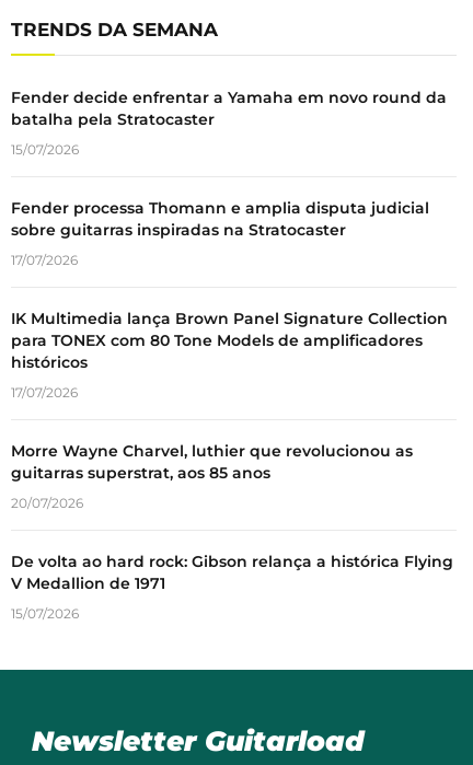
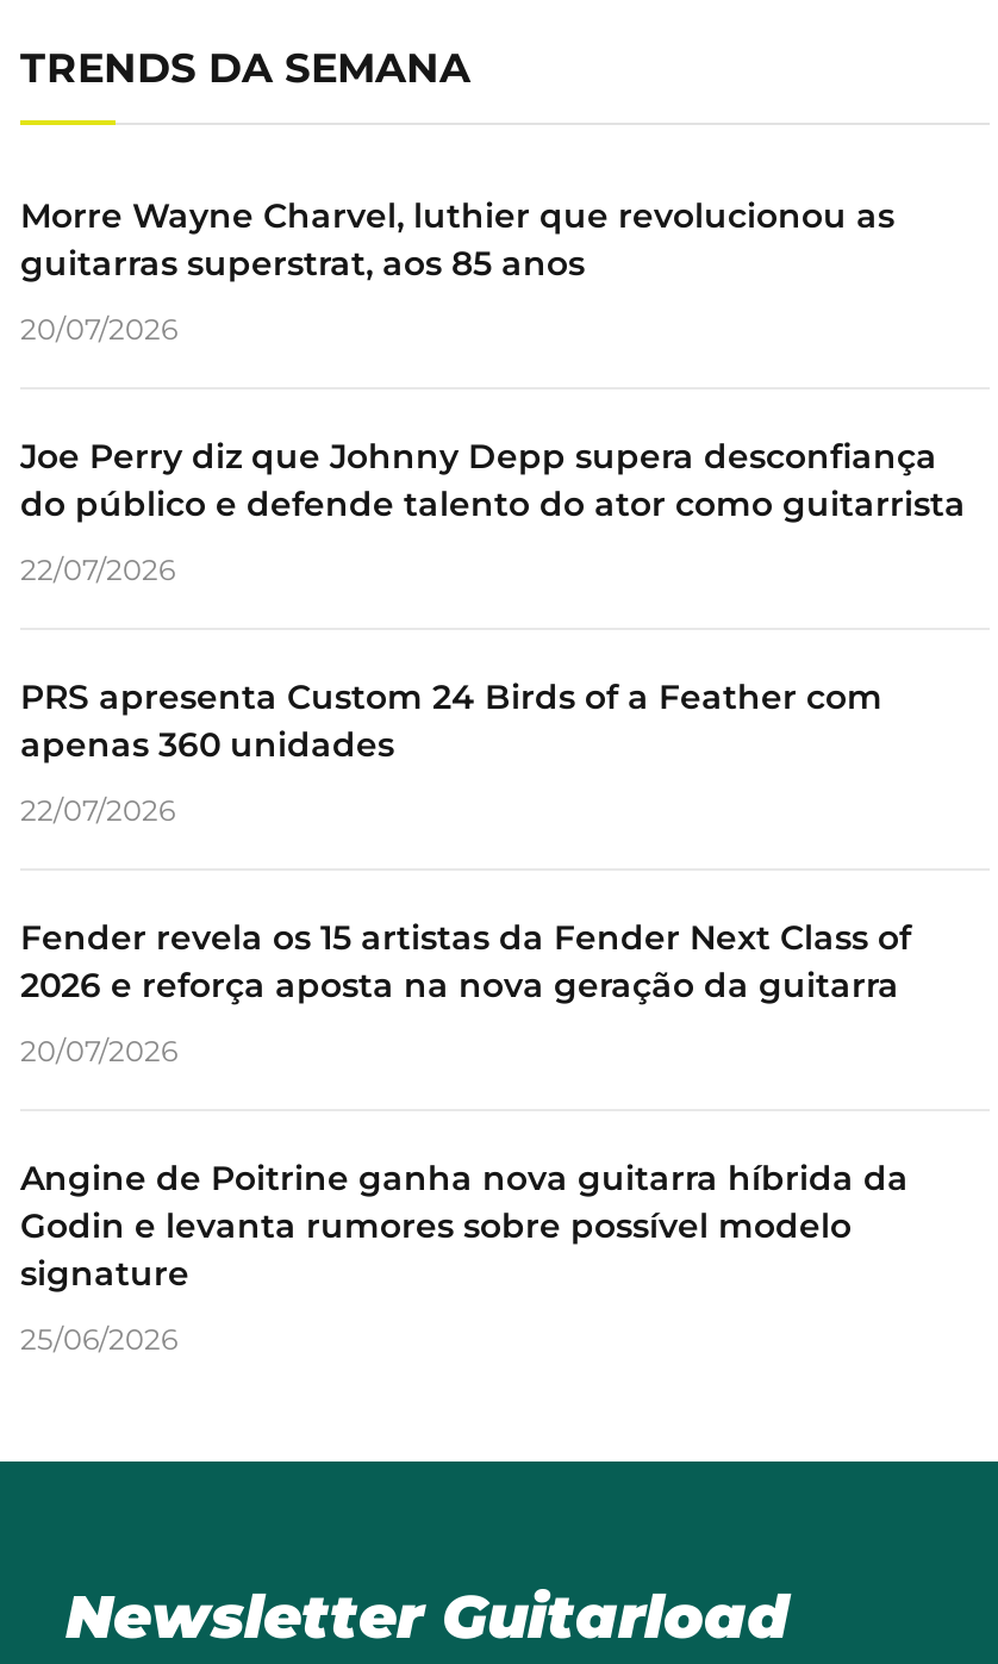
- Fender decide enfrentar a Yamaha em novo round da
- batalha pela Stratocaster
- 15/07/2026
- Fender processa Thomann e amplia disputa judicial
- sobre guitarras inspiradas na Stratocaster
- 17/07/2026
- IK Multimedia lança Brown Panel Signature Collection
- para TONEX com 80 Tone Models de amplificadores
- históricos
- 17/07/2026

moved up: Morre Wayne Charvel, luthier que revolucionou as | guitarras superstrat, aos 85 anos | 20/07/2026

- De volta ao hard rock: Gibson relança a histórica Flying
- V Medallion de 1971
- 15/07/2026
+ Joe Perry diz que Johnny Depp supera desconfiança
+ do público e defende talento do ator como guitarrista
+ 22/07/2026
+ PRS apresenta Custom 24 Birds of a Feather com
+ apenas 360 unidades
+ 22/07/2026
+ Fender revela os 15 artistas da Fender Next Class of
+ 2026 e reforça aposta na nova geração da guitarra
+ 20/07/2026
+ Angine de Poitrine ganha nova guitarra híbrida da
+ Godin e levanta rumores sobre possível modelo
+ signature
+ 25/06/2026
